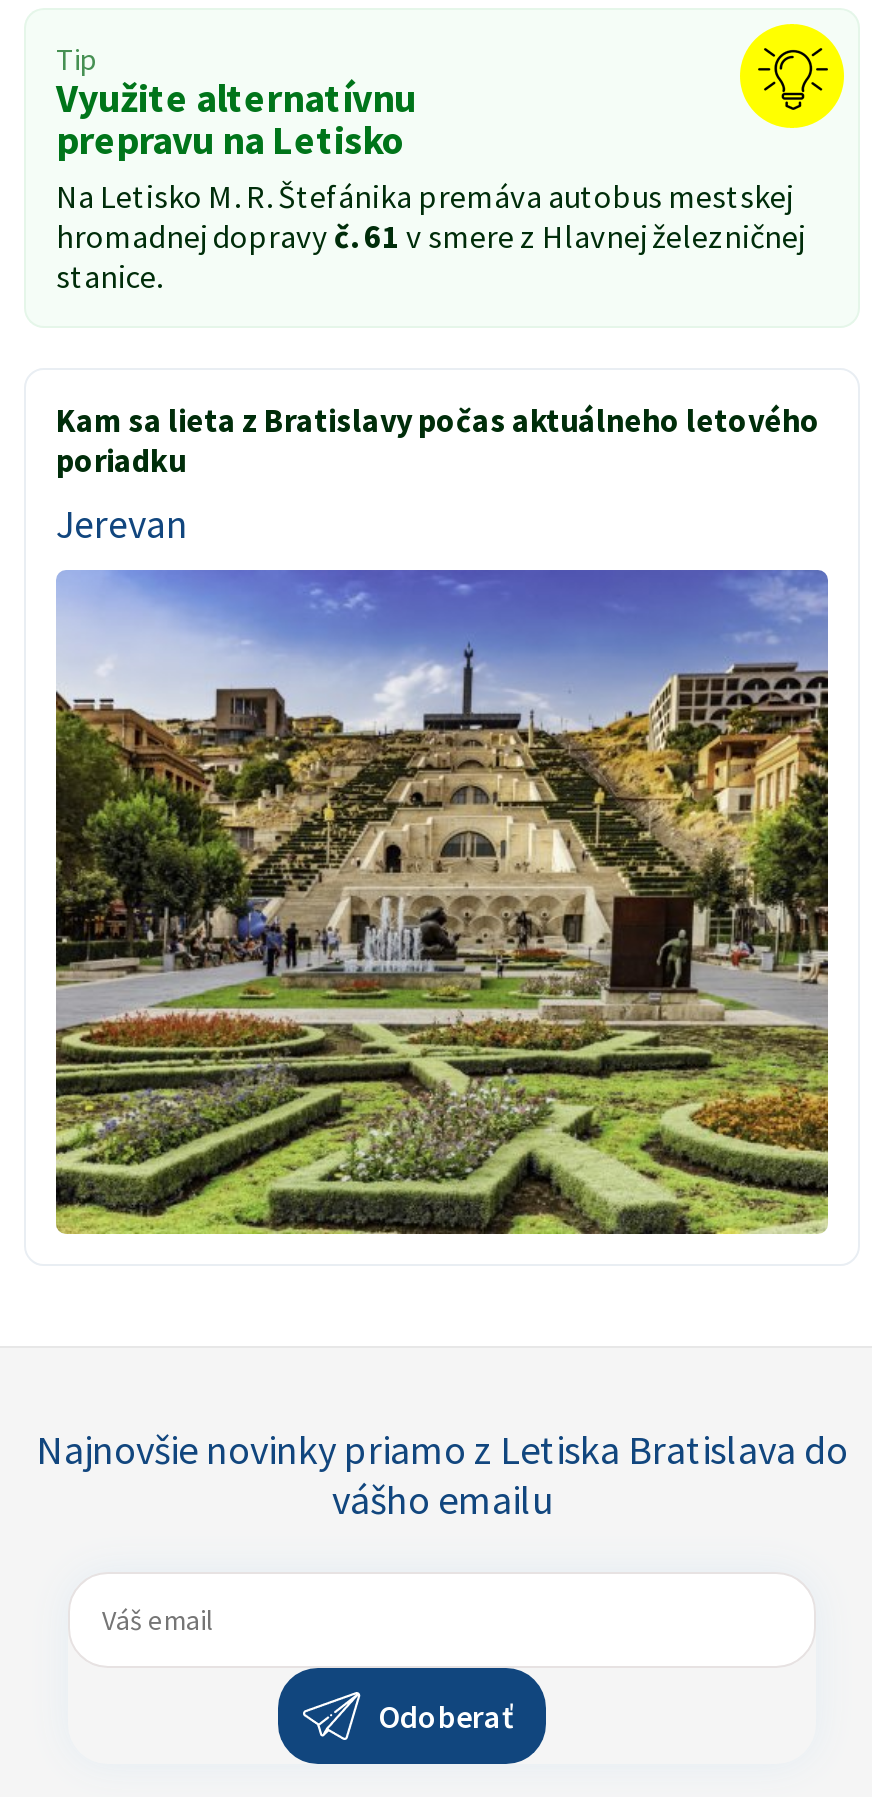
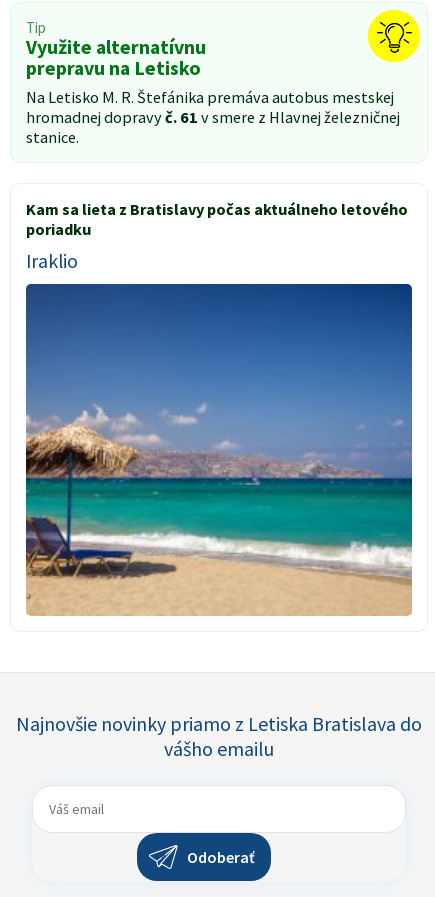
- Jerevan
+ Iraklio

- [image]
+ [image]
